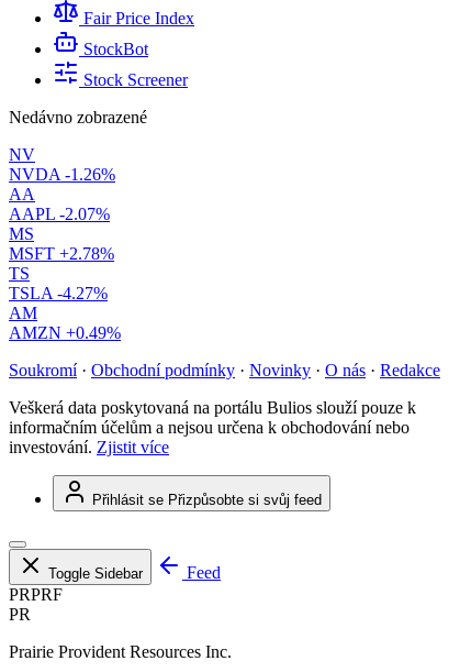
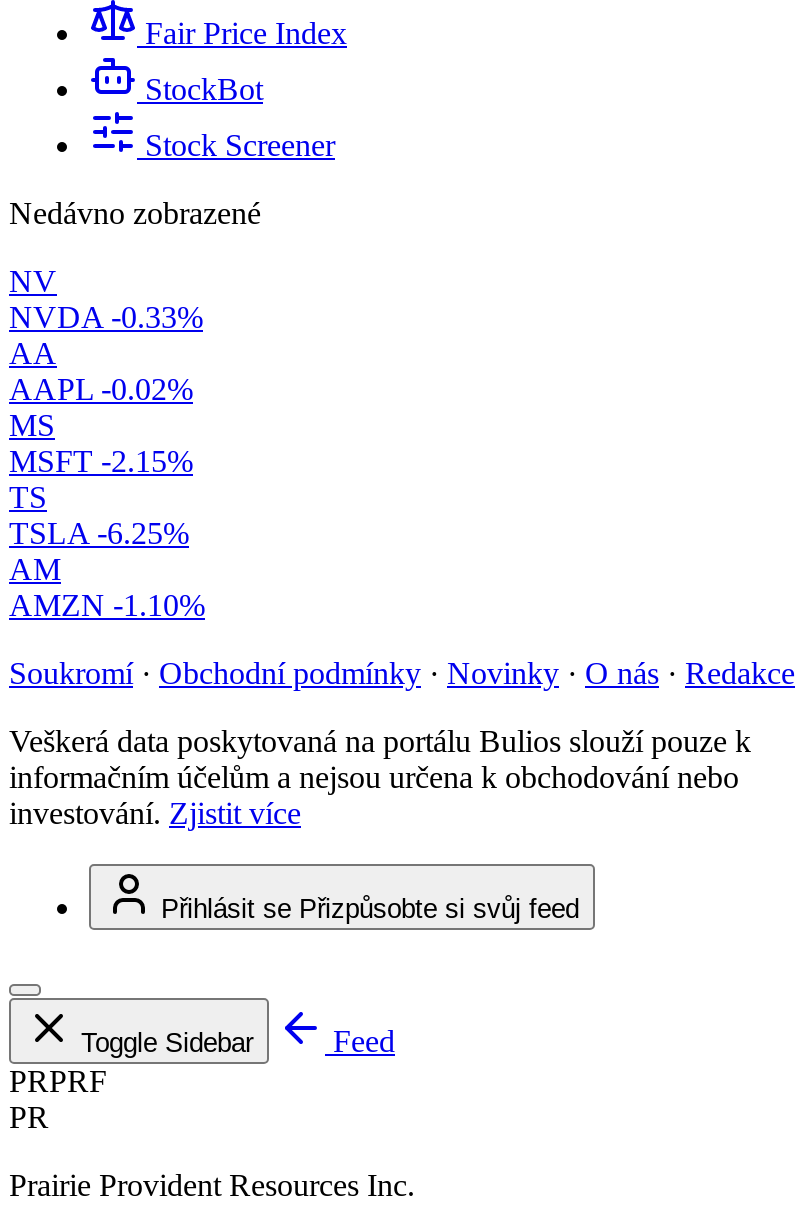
- NVDA -1.26%
+ NVDA -0.33%

- AAPL -2.07%
+ AAPL -0.02%

- MSFT +2.78%
+ MSFT -2.15%

- TSLA -4.27%
+ TSLA -6.25%

- AMZN +0.49%
+ AMZN -1.10%
